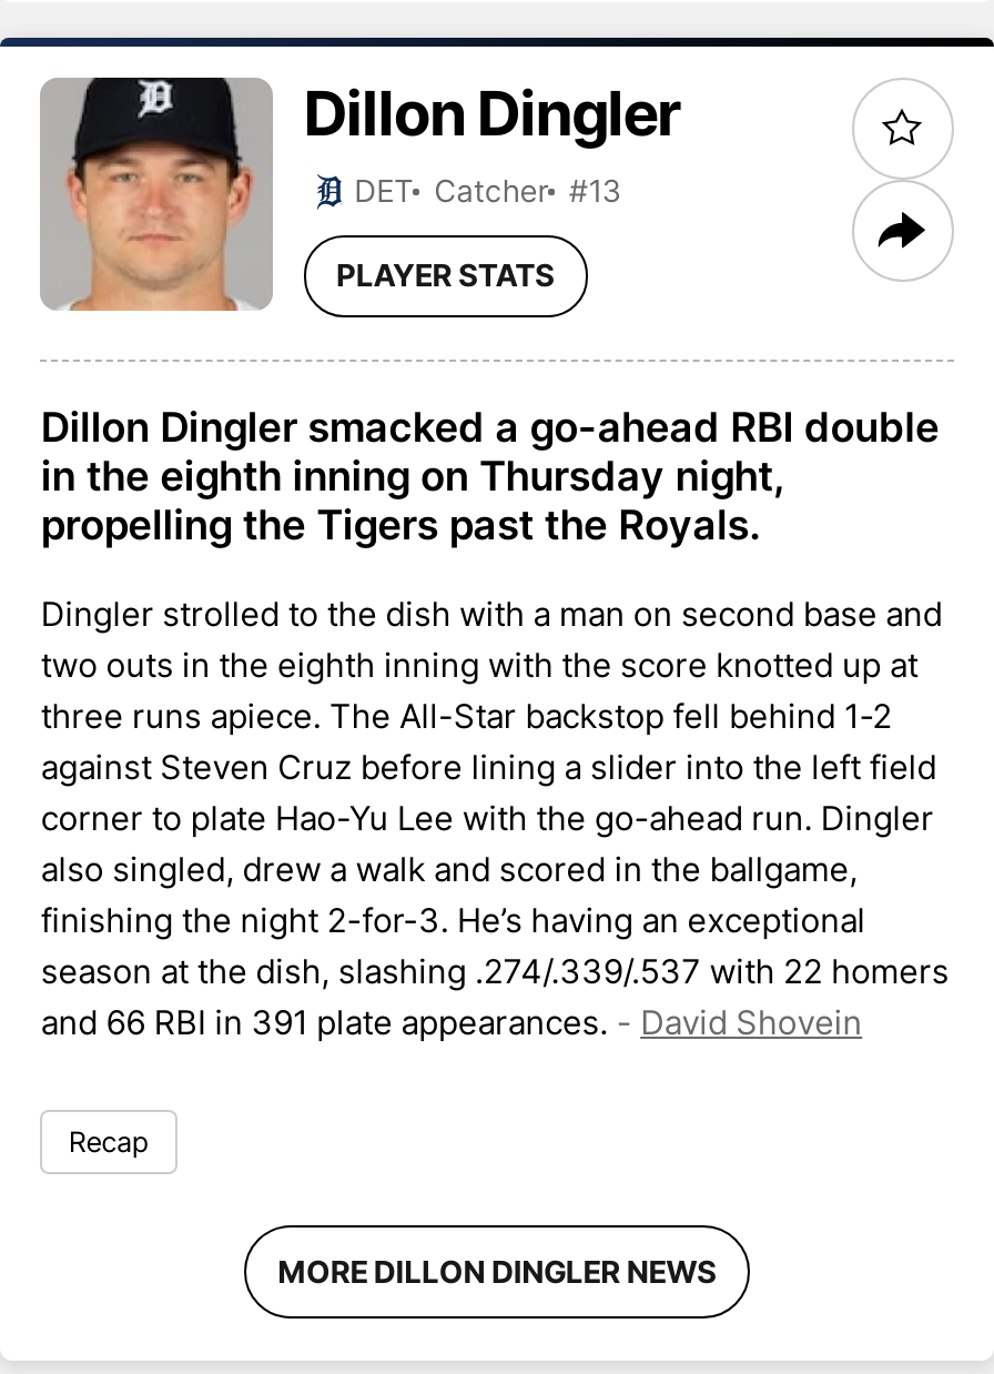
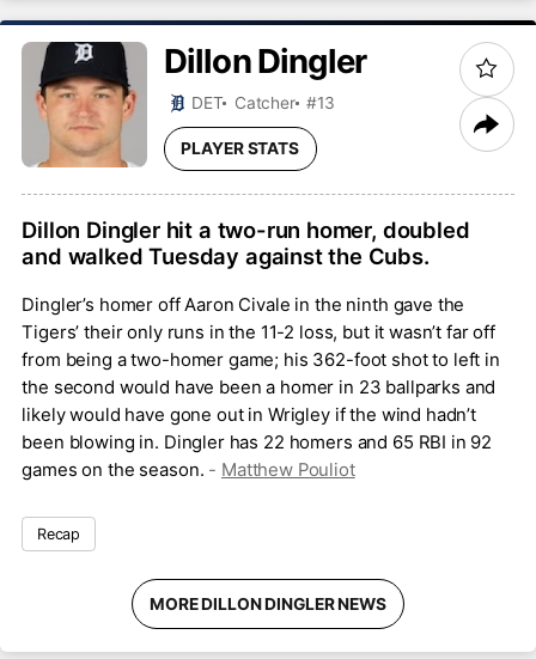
- Dillon Dingler smacked a go-ahead RBI double
- in the eighth inning on Thursday night,
- propelling the Tigers past the Royals.
+ Dillon Dingler hit a two-run homer, doubled
+ and walked Tuesday against the Cubs.

- Dingler strolled to the dish with a man on second base and
- two outs in the eighth inning with the score knotted up at
- three runs apiece. The All-Star backstop fell behind 1-2
- against Steven Cruz before lining a slider into the left field
- corner to plate Hao-Yu Lee with the go-ahead run. Dingler
- also singled, drew a walk and scored in the ballgame,
- finishing the night 2-for-3. He’s having an exceptional
- season at the dish, slashing .274/.339/.537 with 22 homers
- and 66 RBI in 391 plate appearances. - David Shovein
+ Dingler’s homer off Aaron Civale in the ninth gave the
+ Tigers’ their only runs in the 11-2 loss, but it wasn’t far off
+ from being a two-homer game; his 362-foot shot to left in
+ the second would have been a homer in 23 ballparks and
+ likely would have gone out in Wrigley if the wind hadn’t
+ been blowing in. Dingler has 22 homers and 65 RBI in 92
+ games on the season. - Matthew Pouliot
